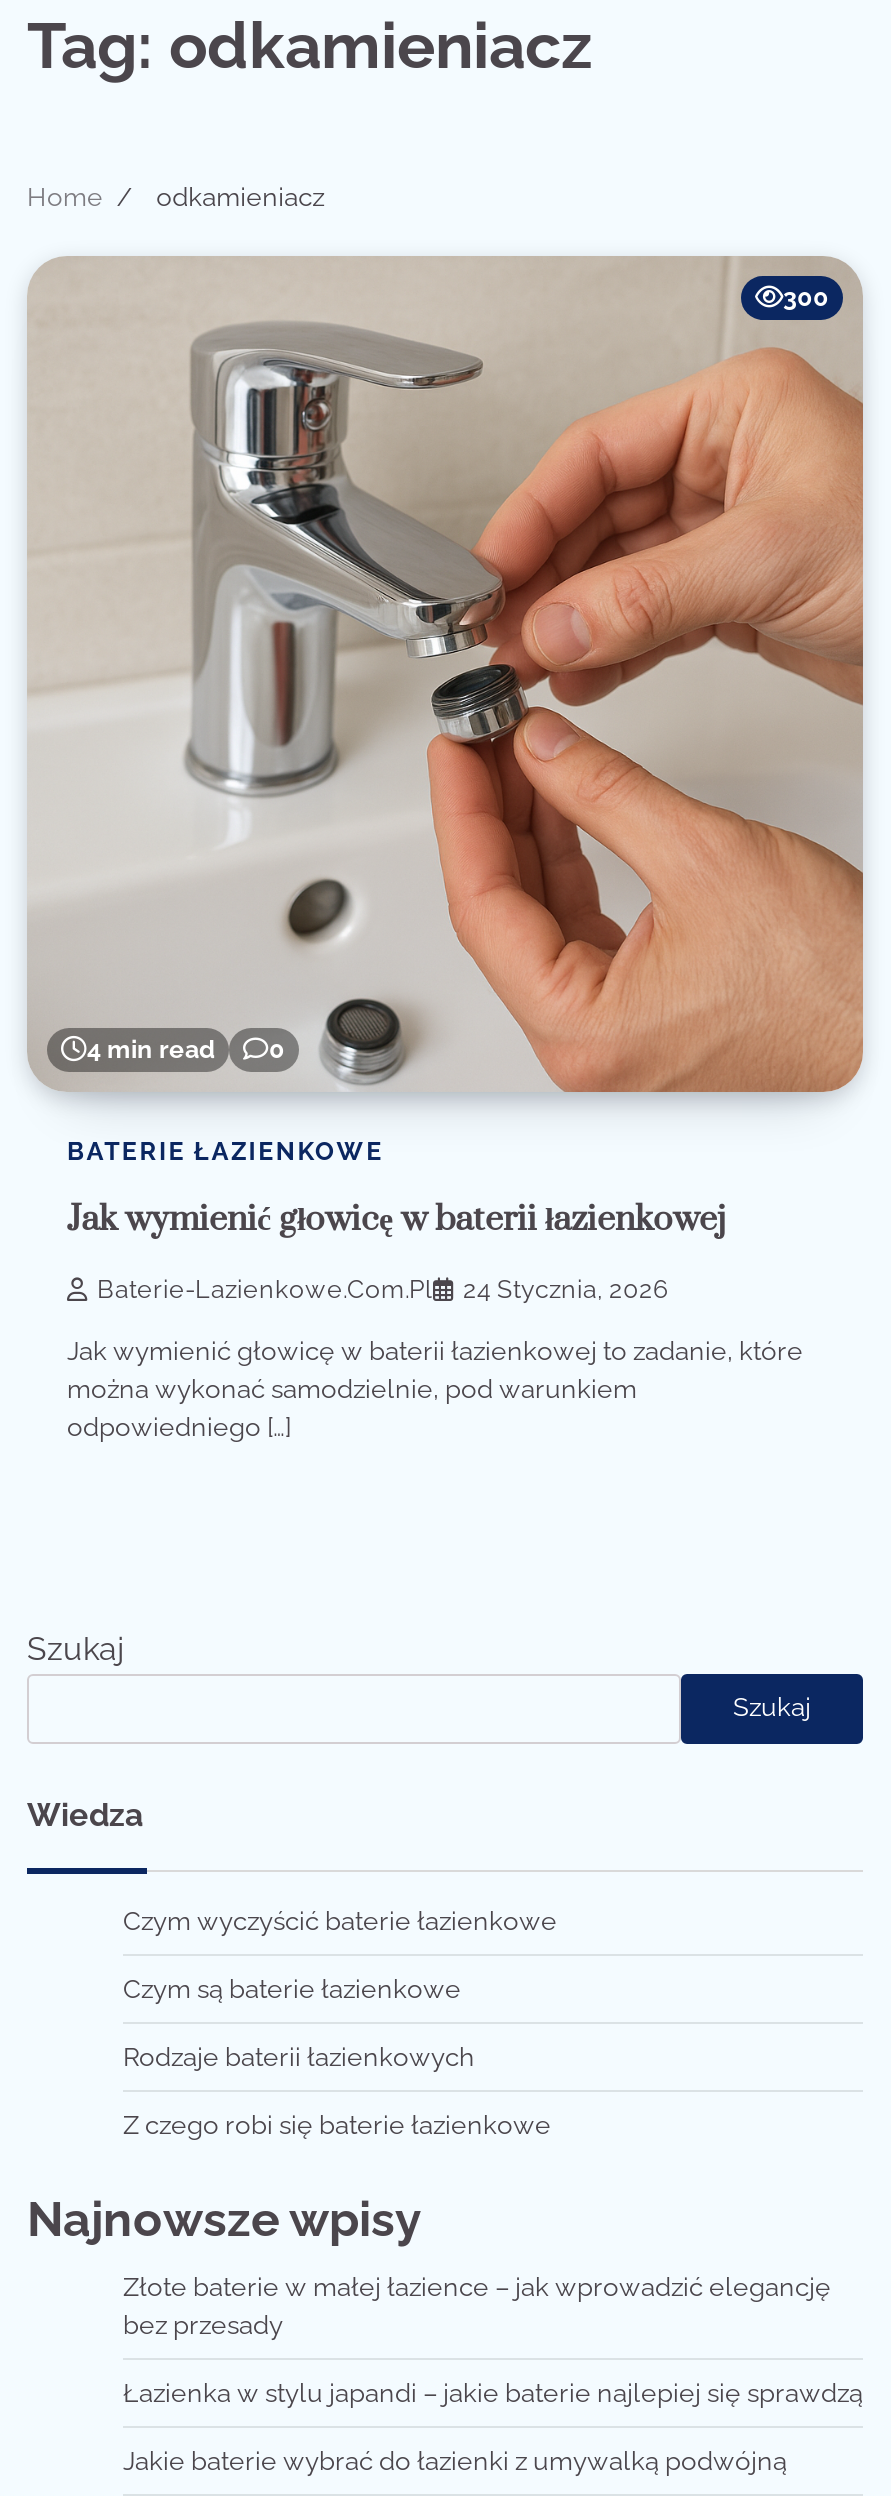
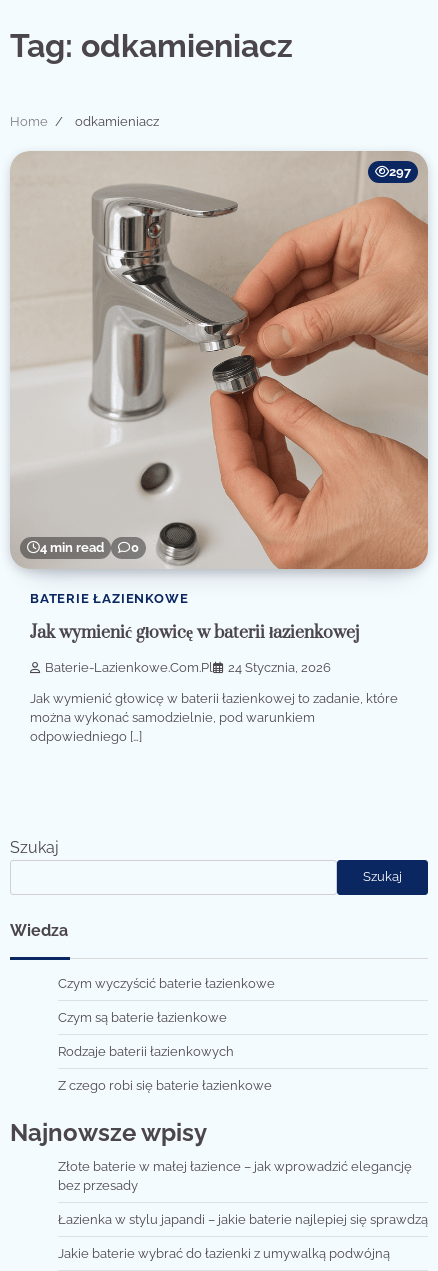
- 300
+ 297
